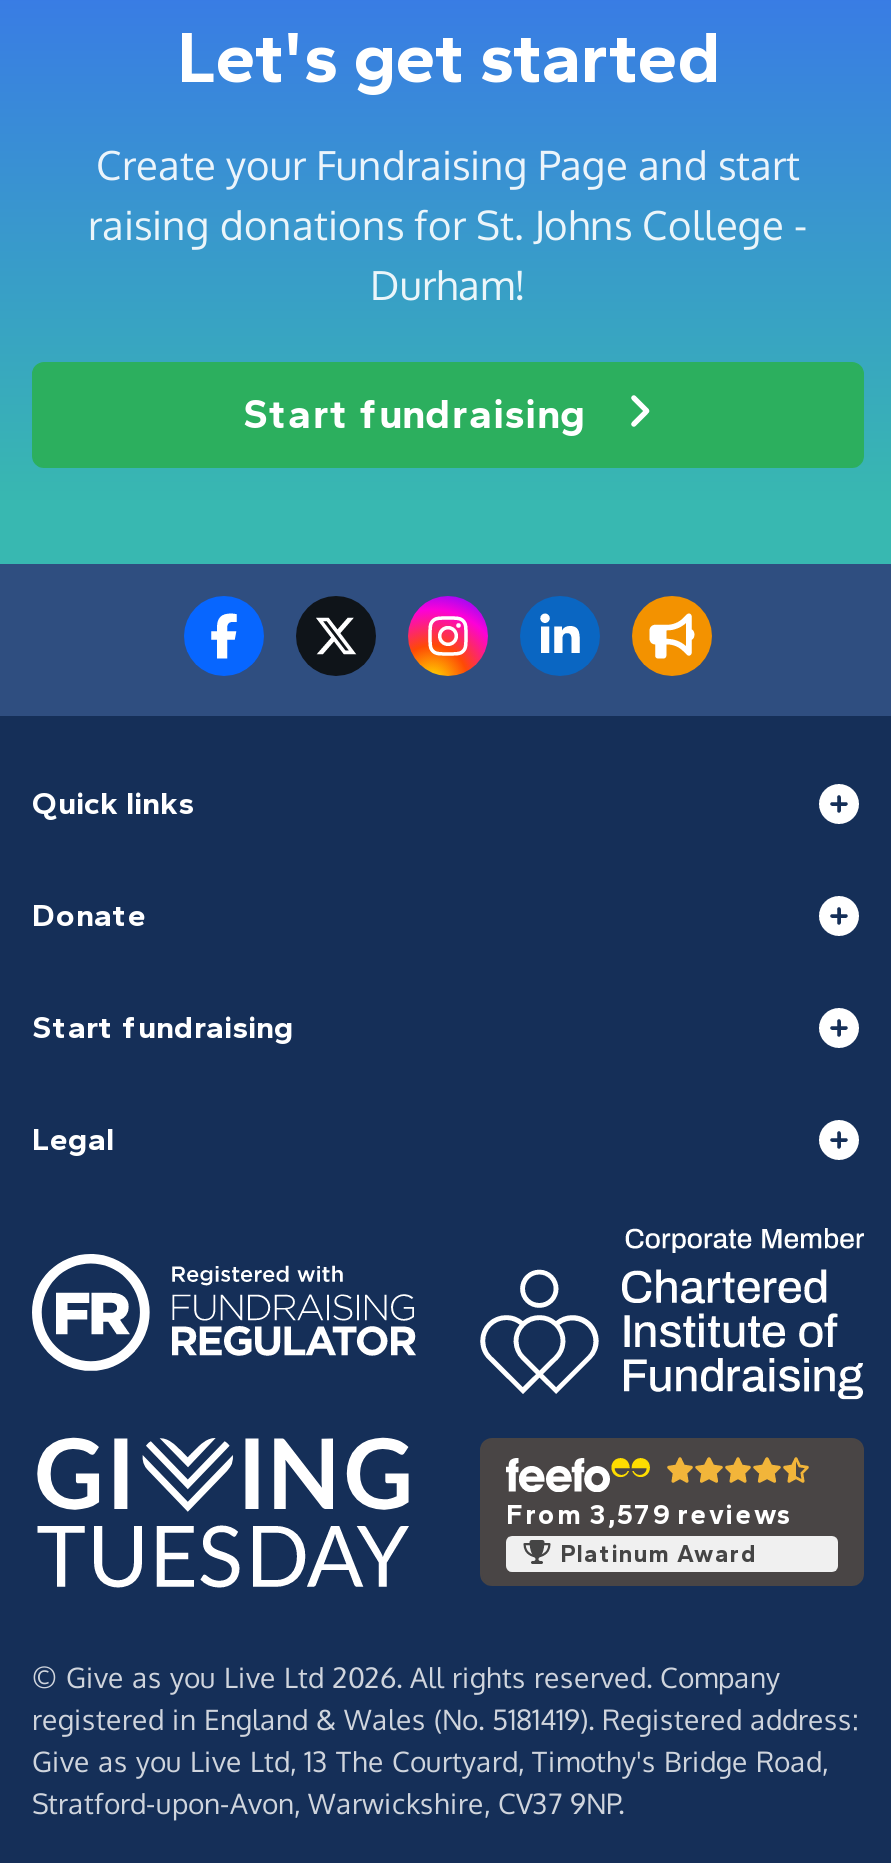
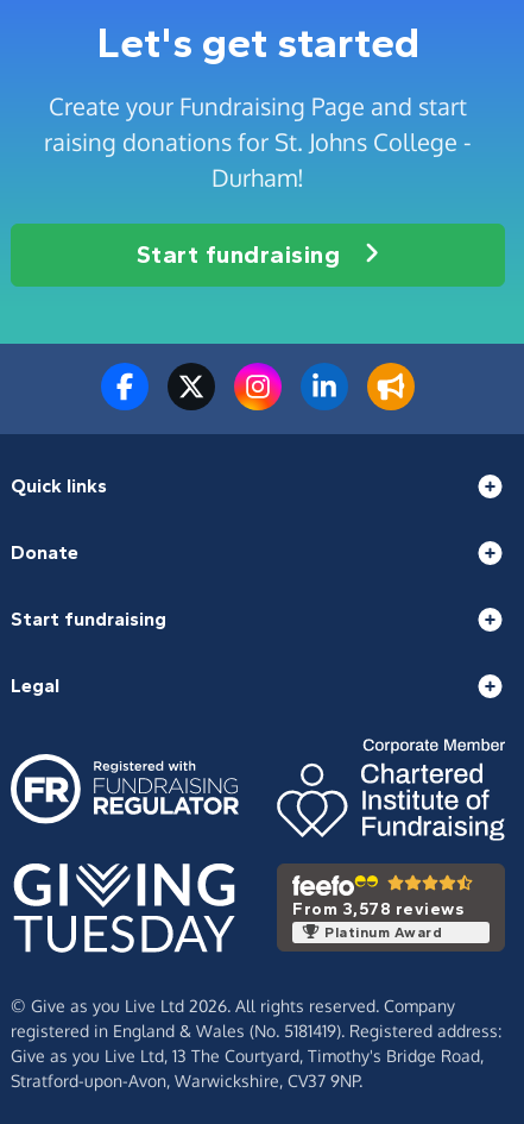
- From 3,579 reviews
+ From 3,578 reviews
